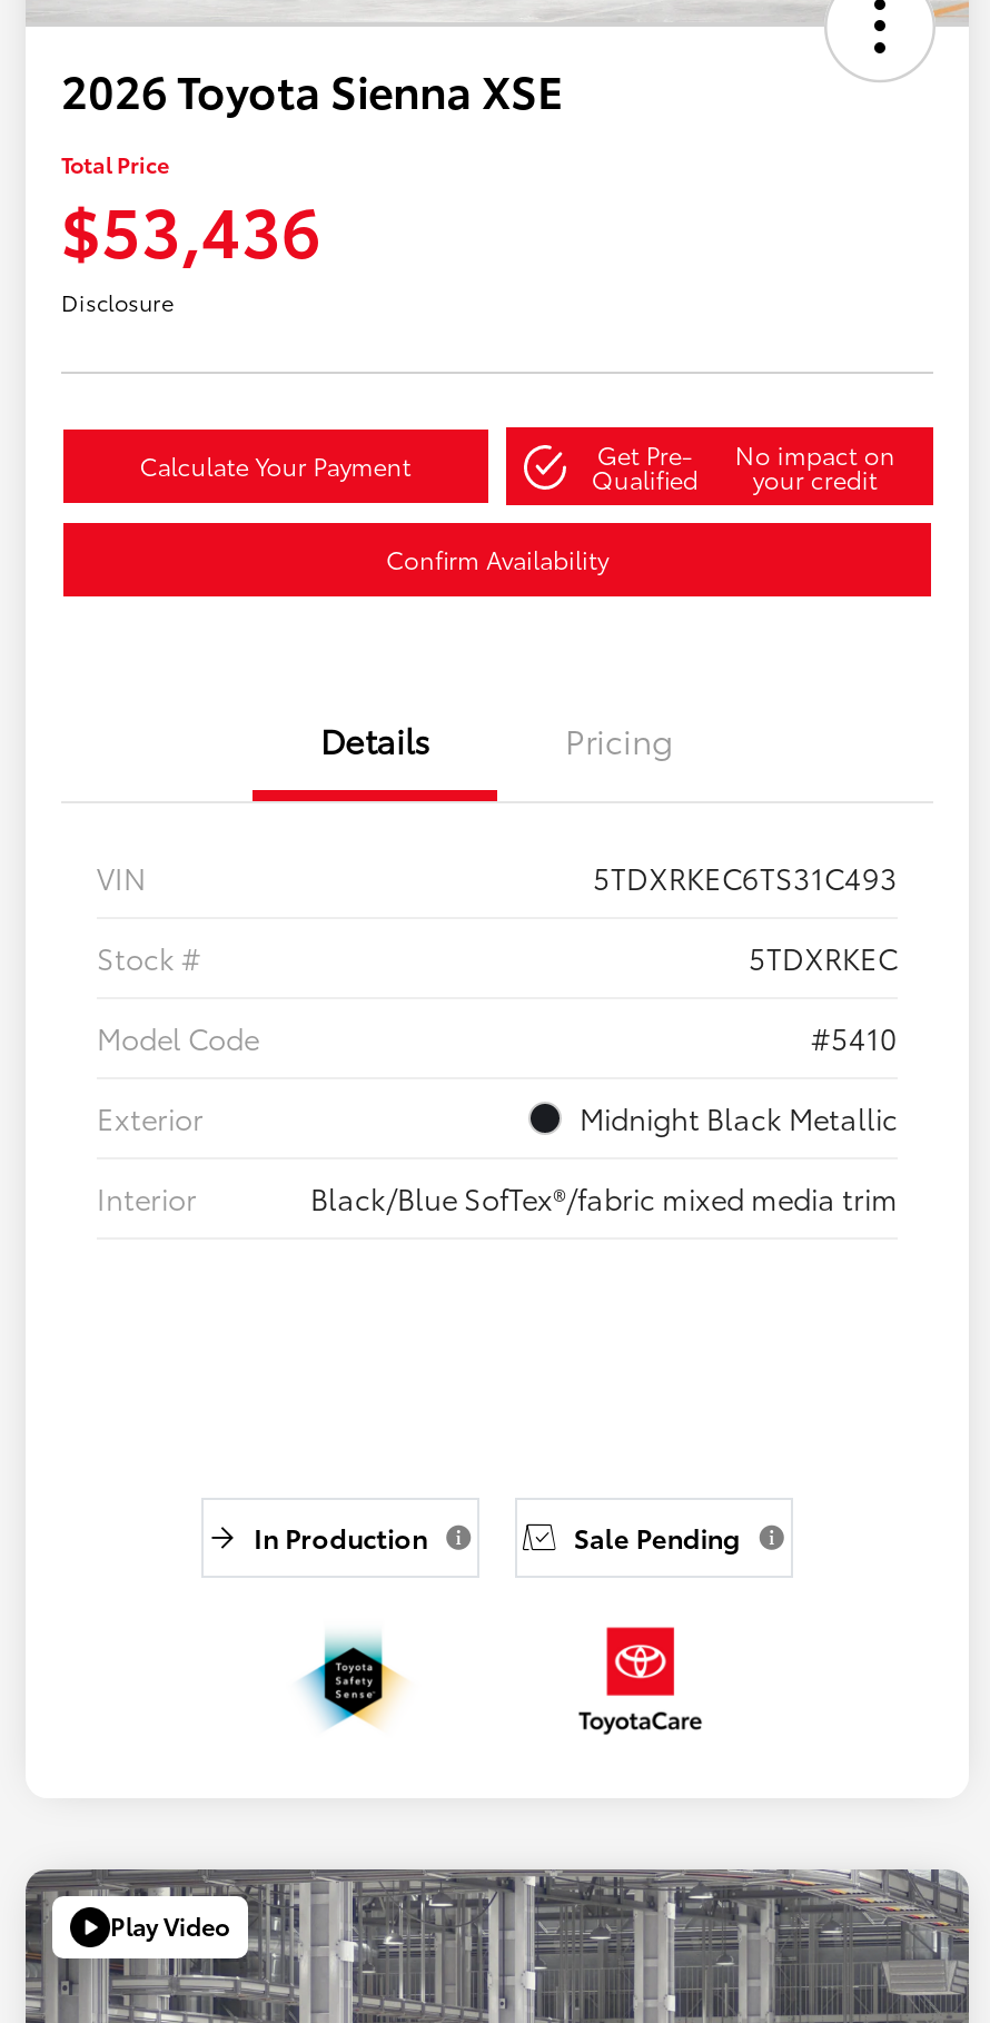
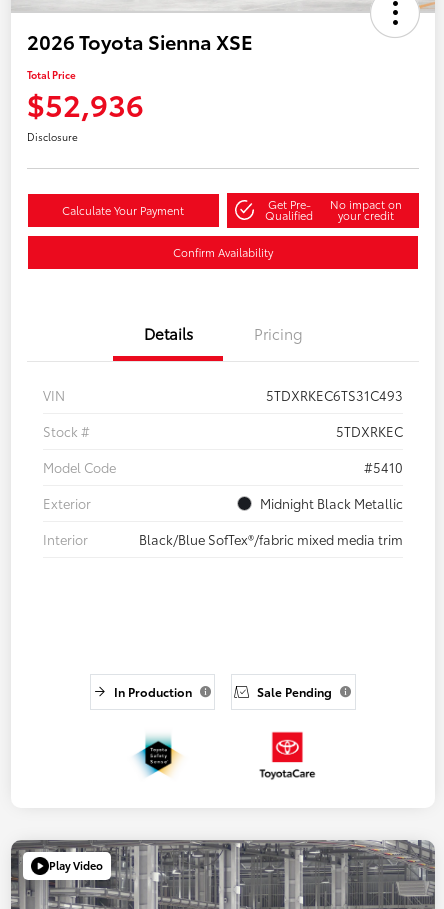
- $53,436
+ $52,936
